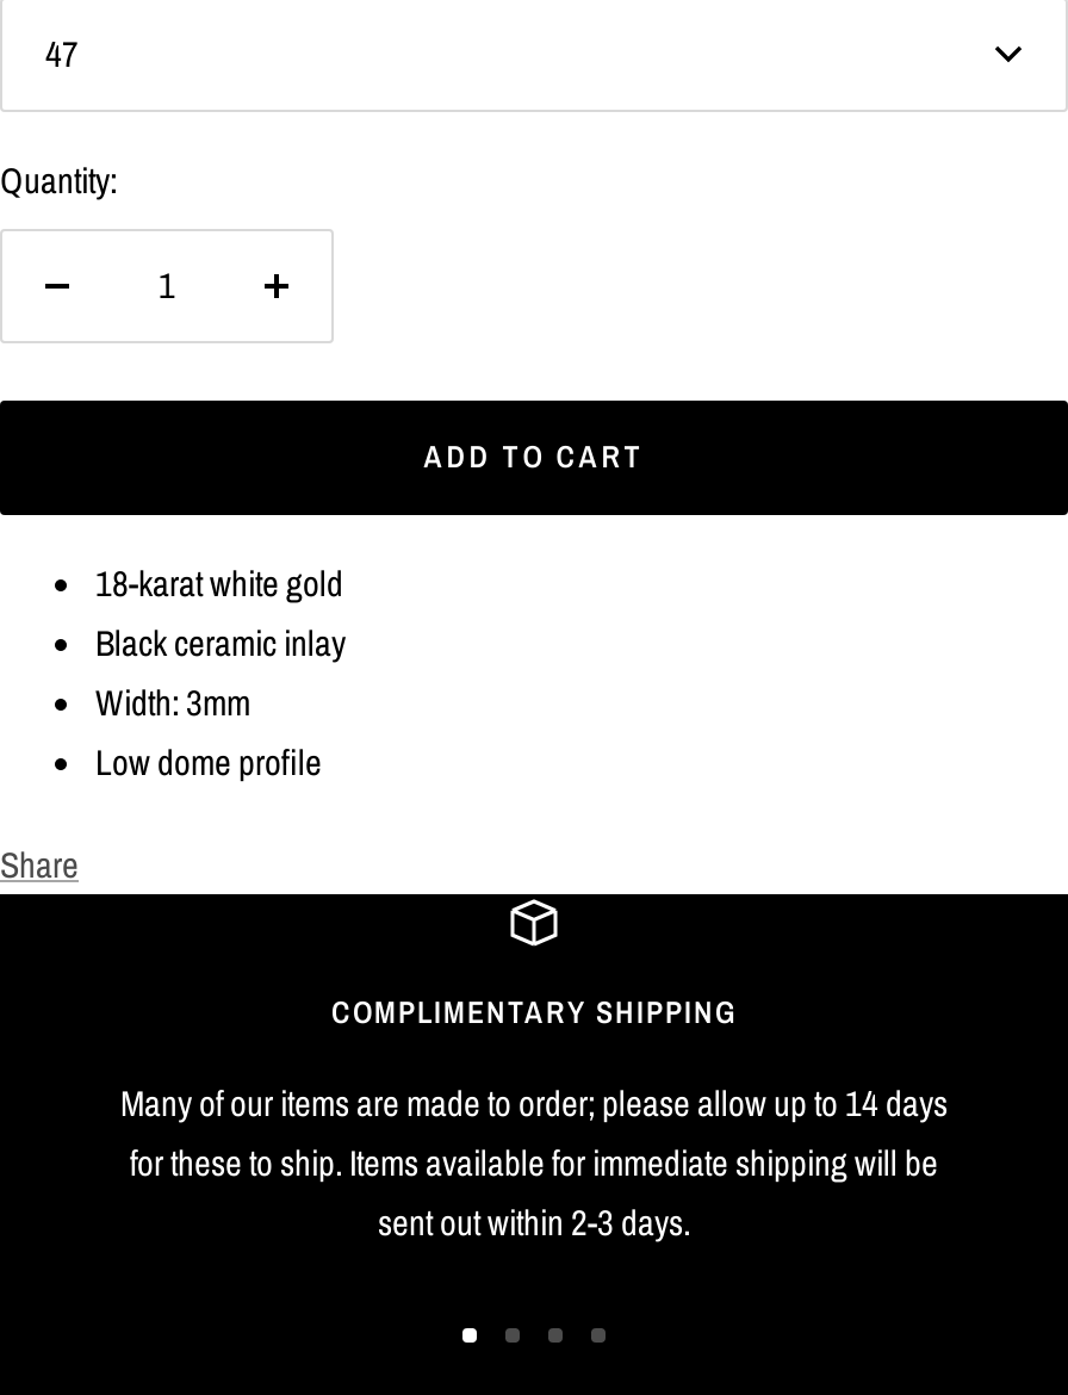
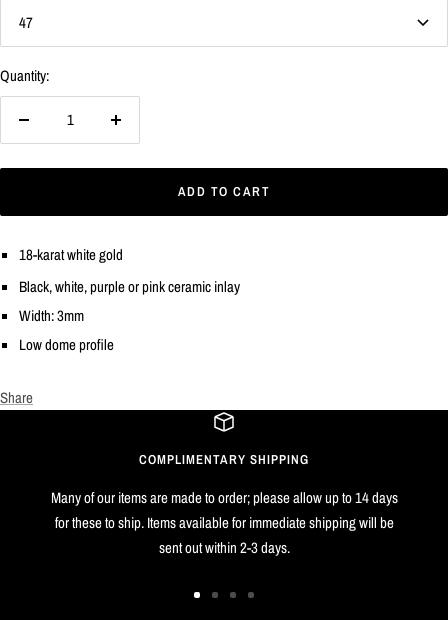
- Black ceramic inlay
+ Black, white, purple or pink ceramic inlay
